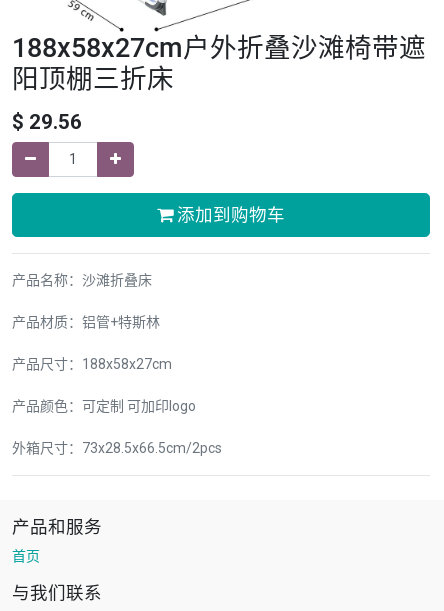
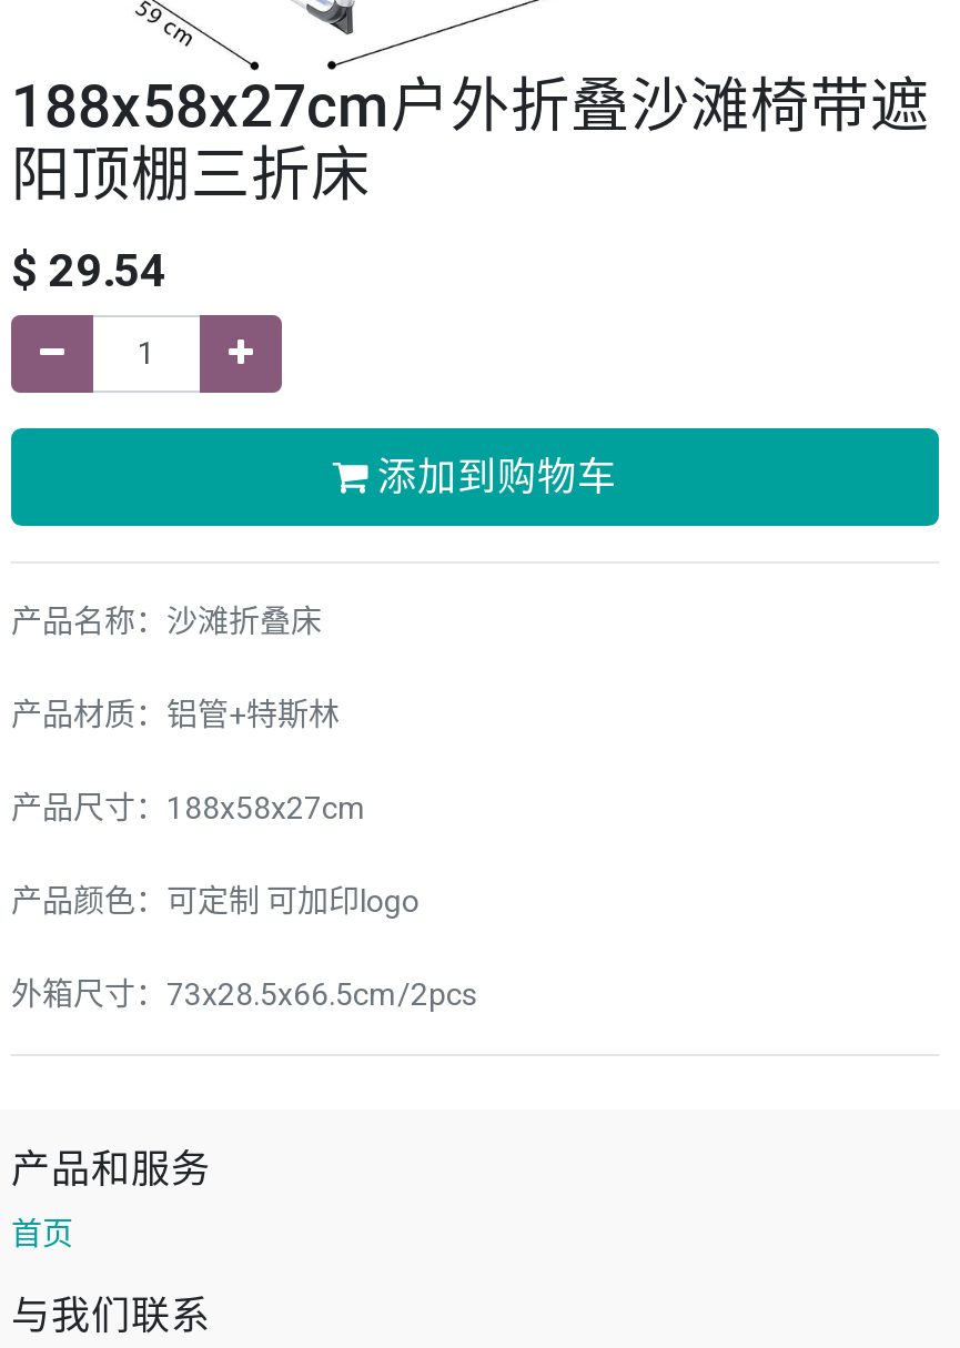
- $29.56
+ $29.54
